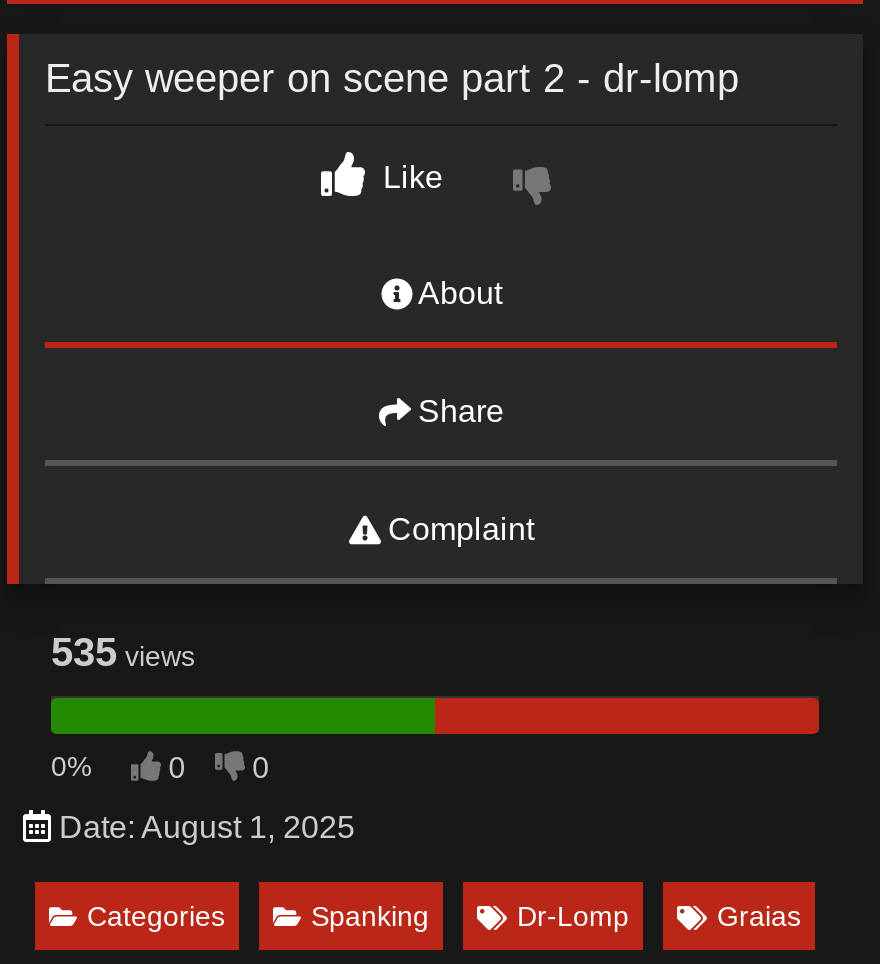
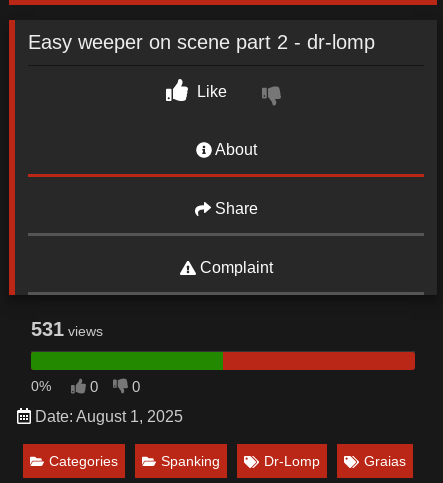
- 535 views
+ 531 views
